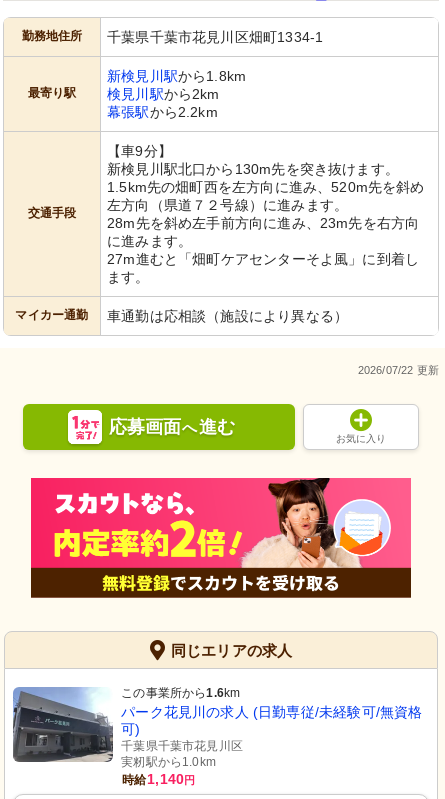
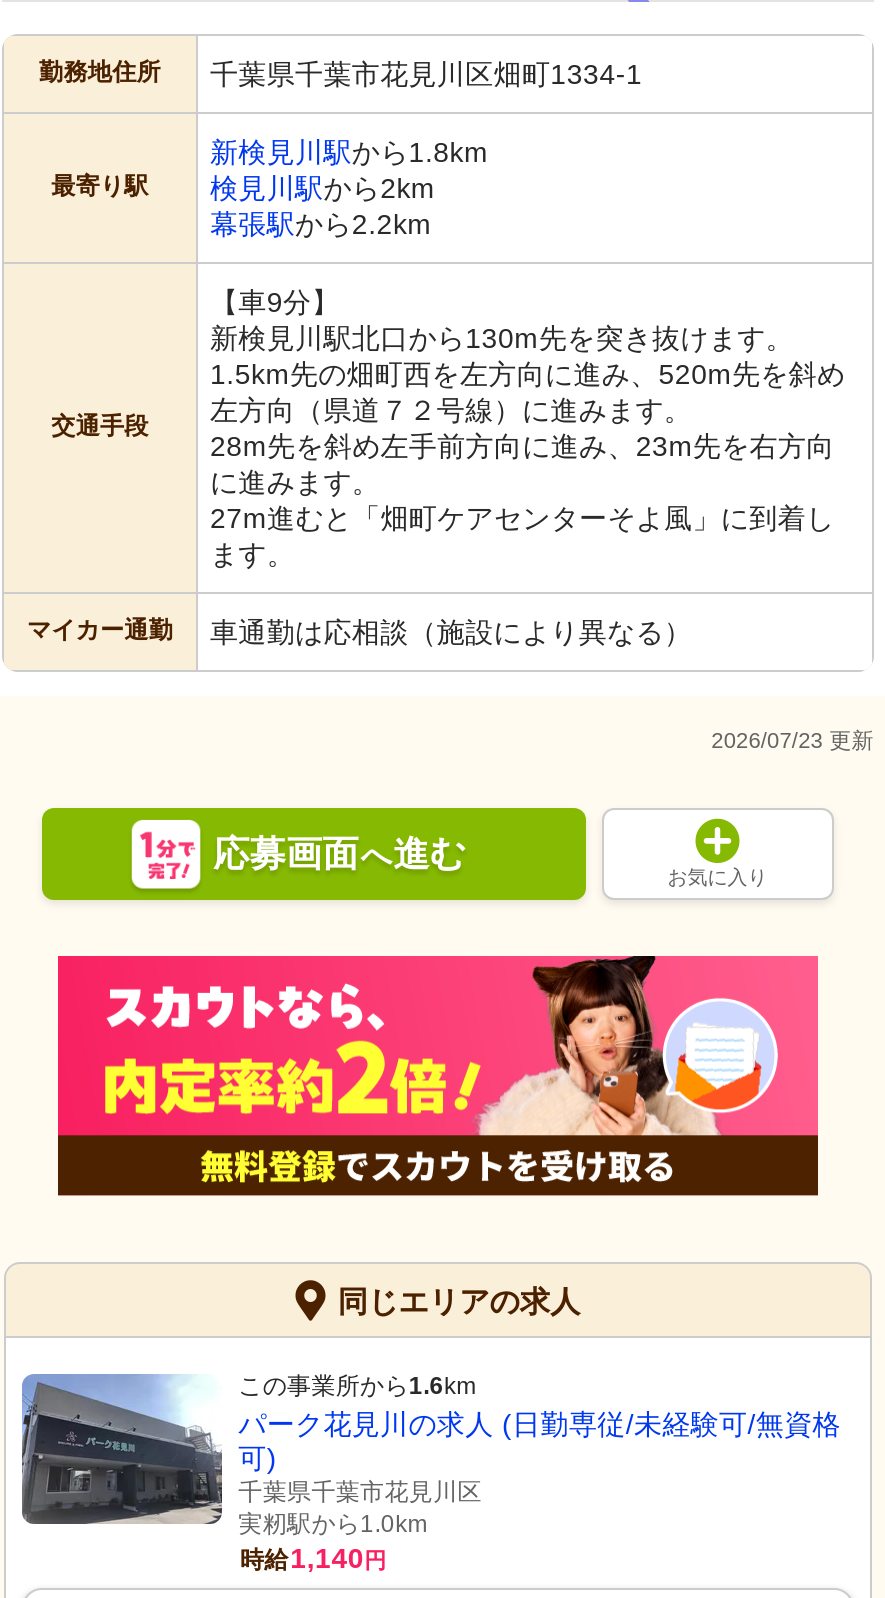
- 2026/07/22 更新
+ 2026/07/23 更新
